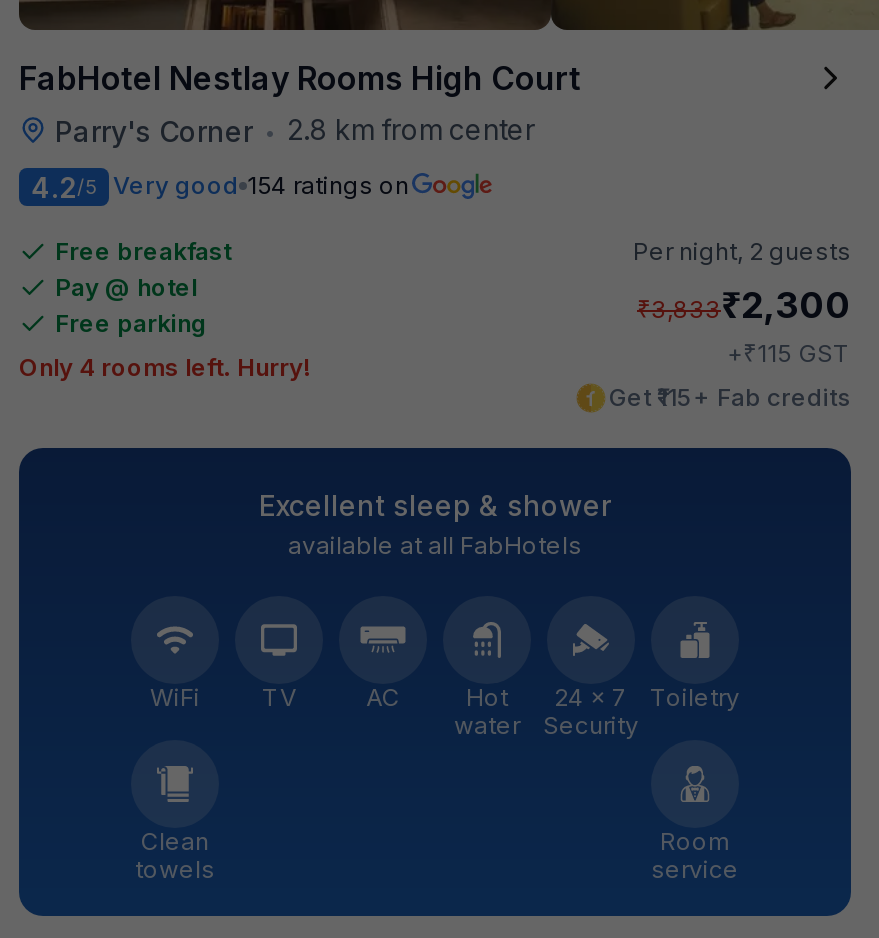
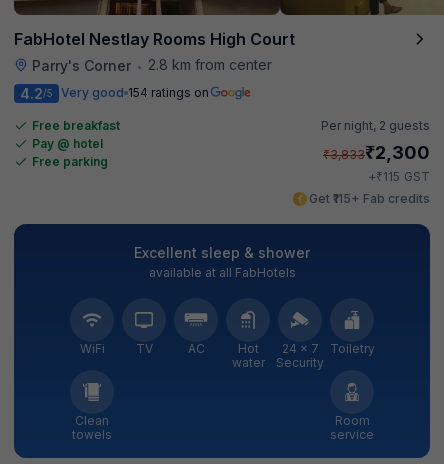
- Only 4 rooms left. Hurry!
